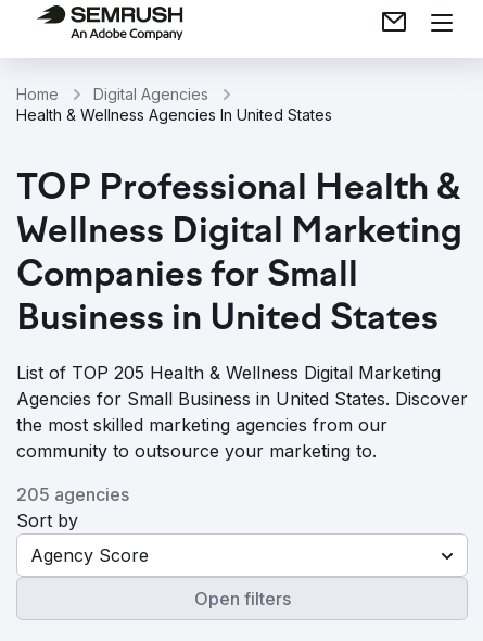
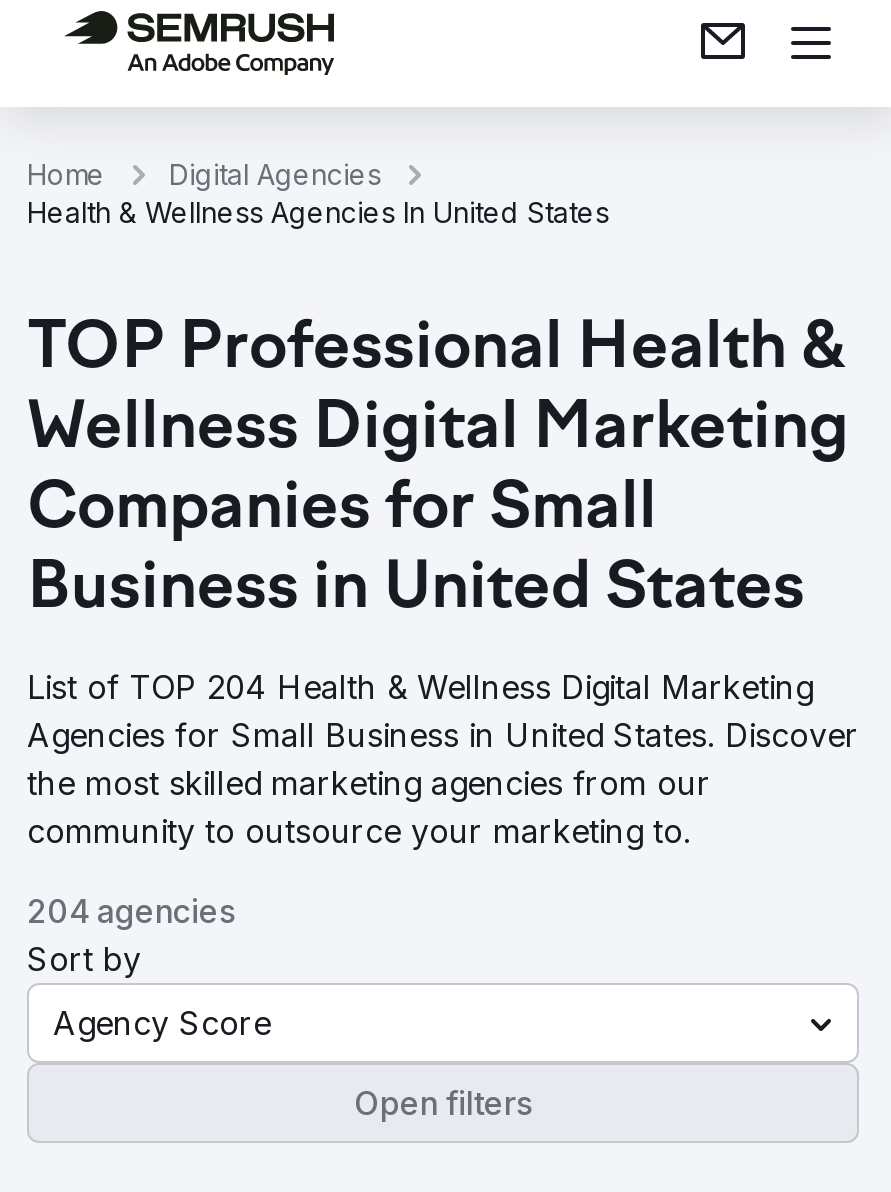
- List of TOP 205 Health & Wellness Digital Marketing
+ List of TOP 204 Health & Wellness Digital Marketing

- 205 agencies
+ 204 agencies
